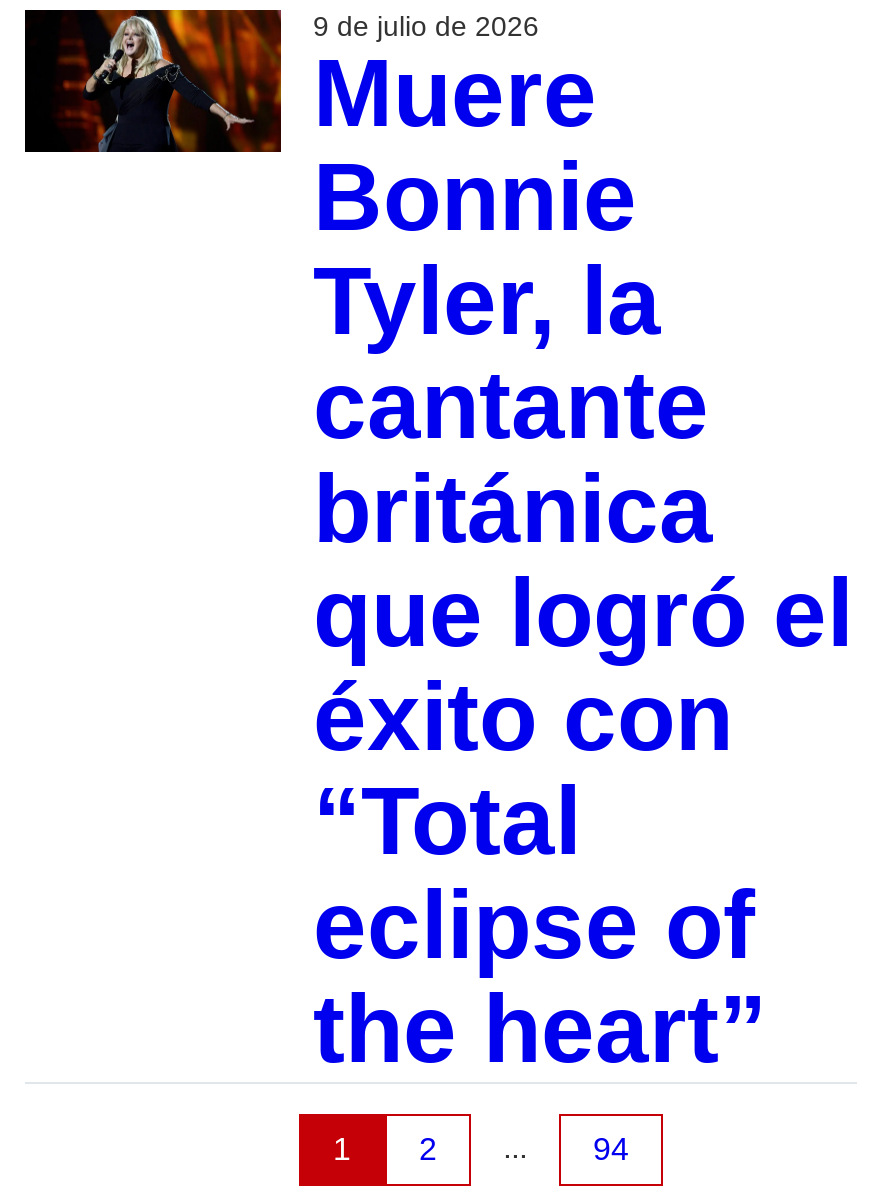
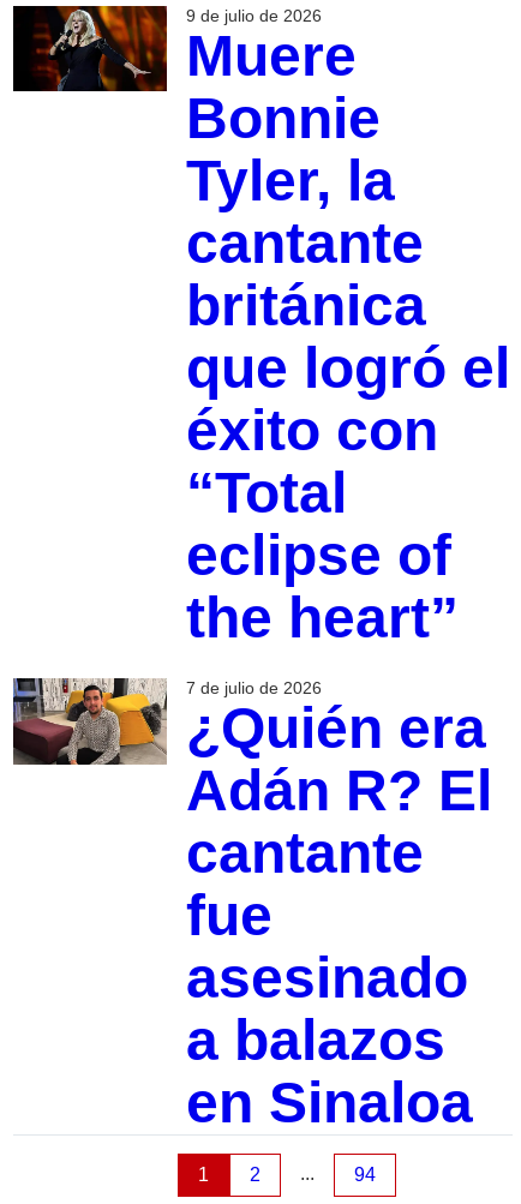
+ [image]
+ 7 de julio de 2026
+ ¿Quién era
+ Adán R? El
+ cantante
+ fue
+ asesinado
+ a balazos
+ en Sinaloa
